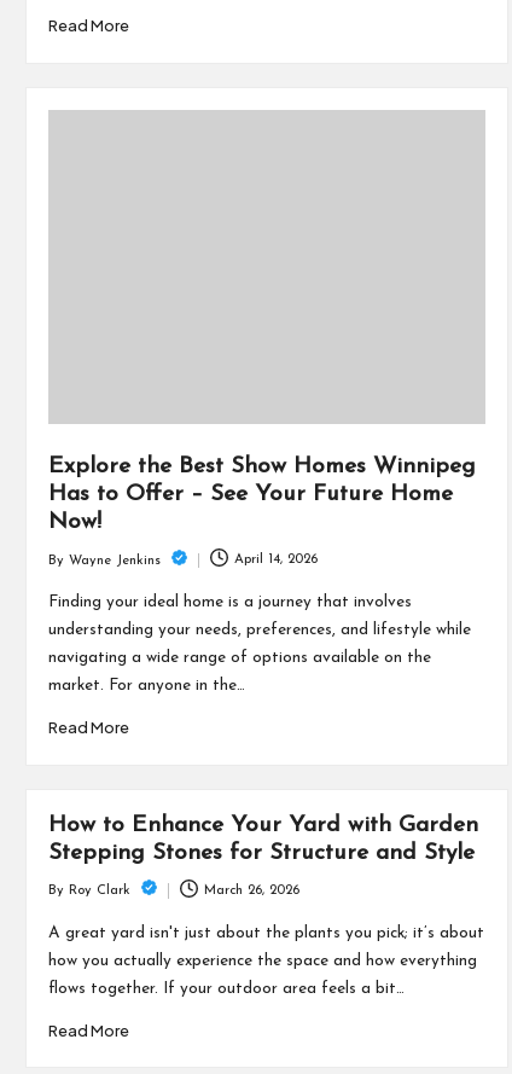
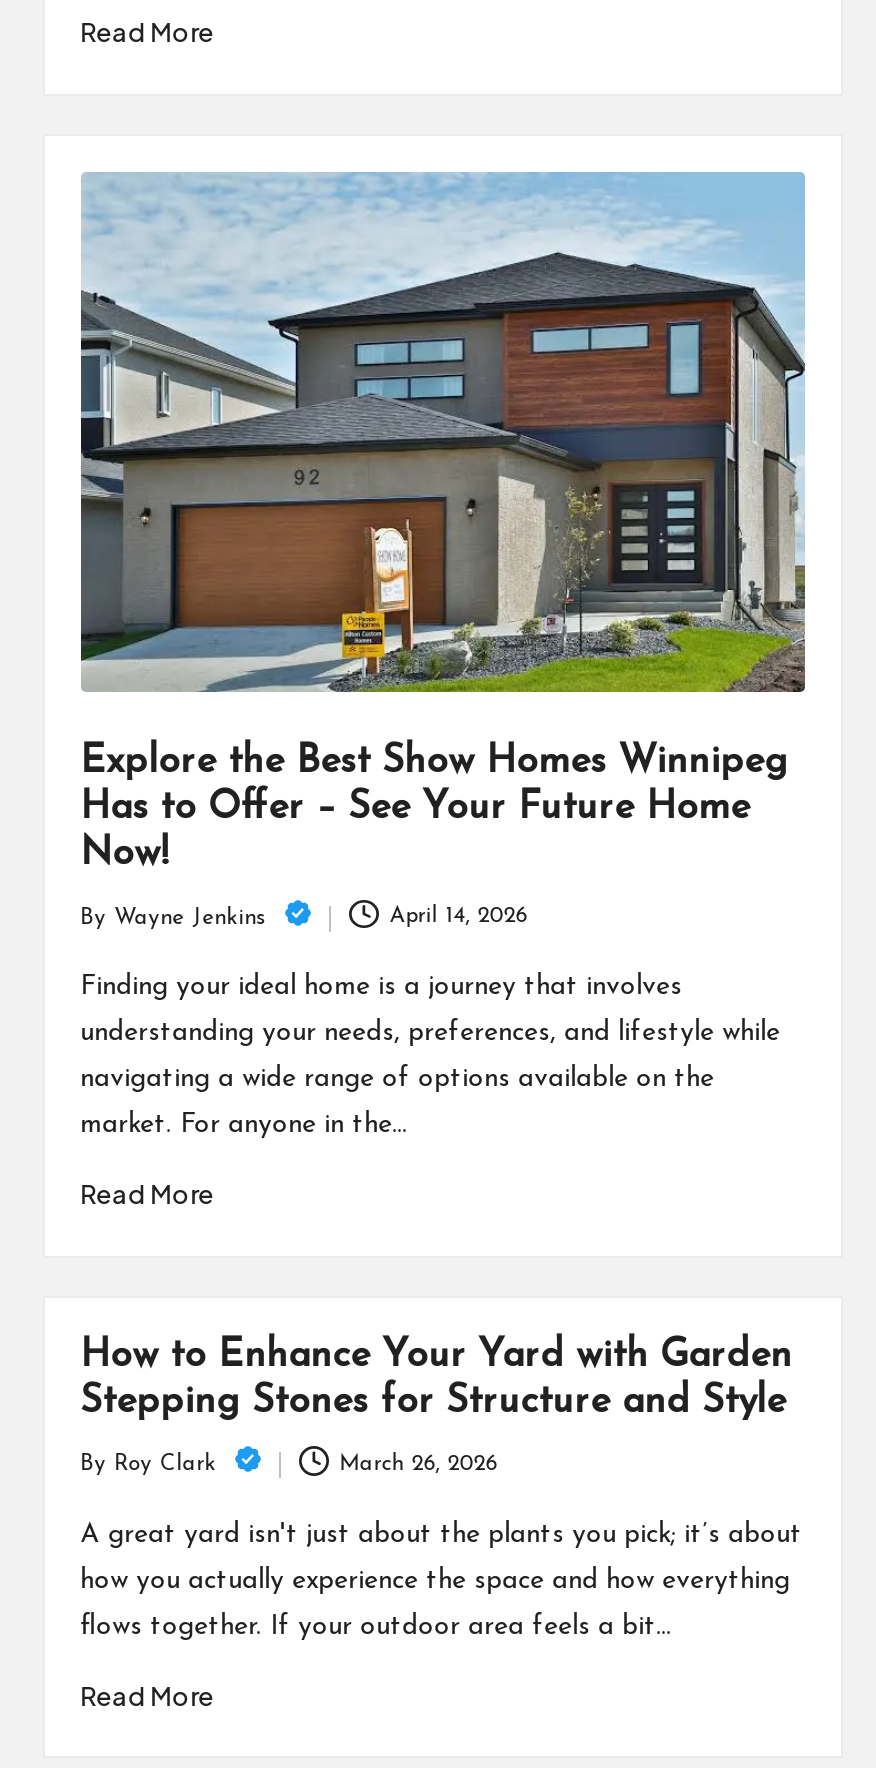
+ [image]
